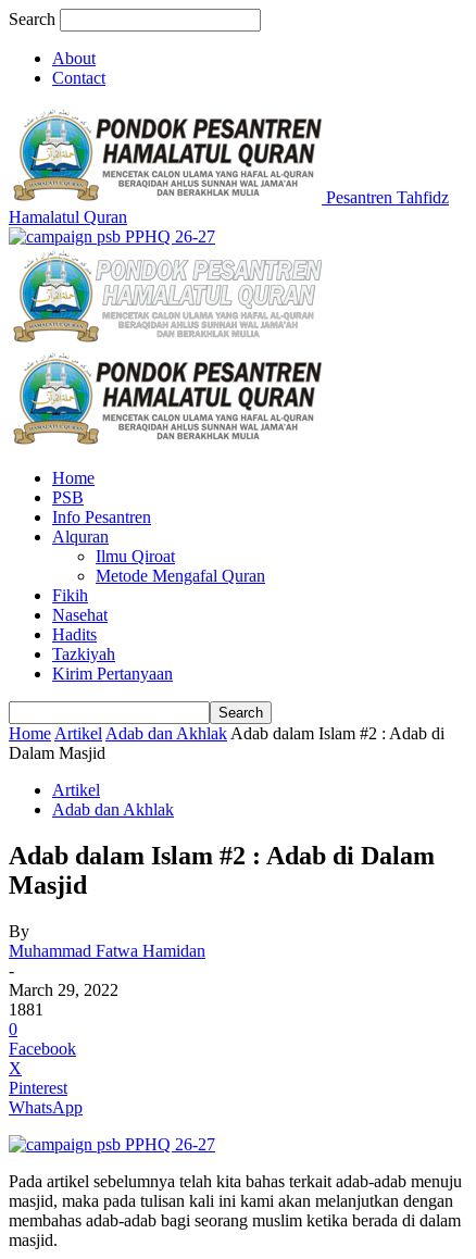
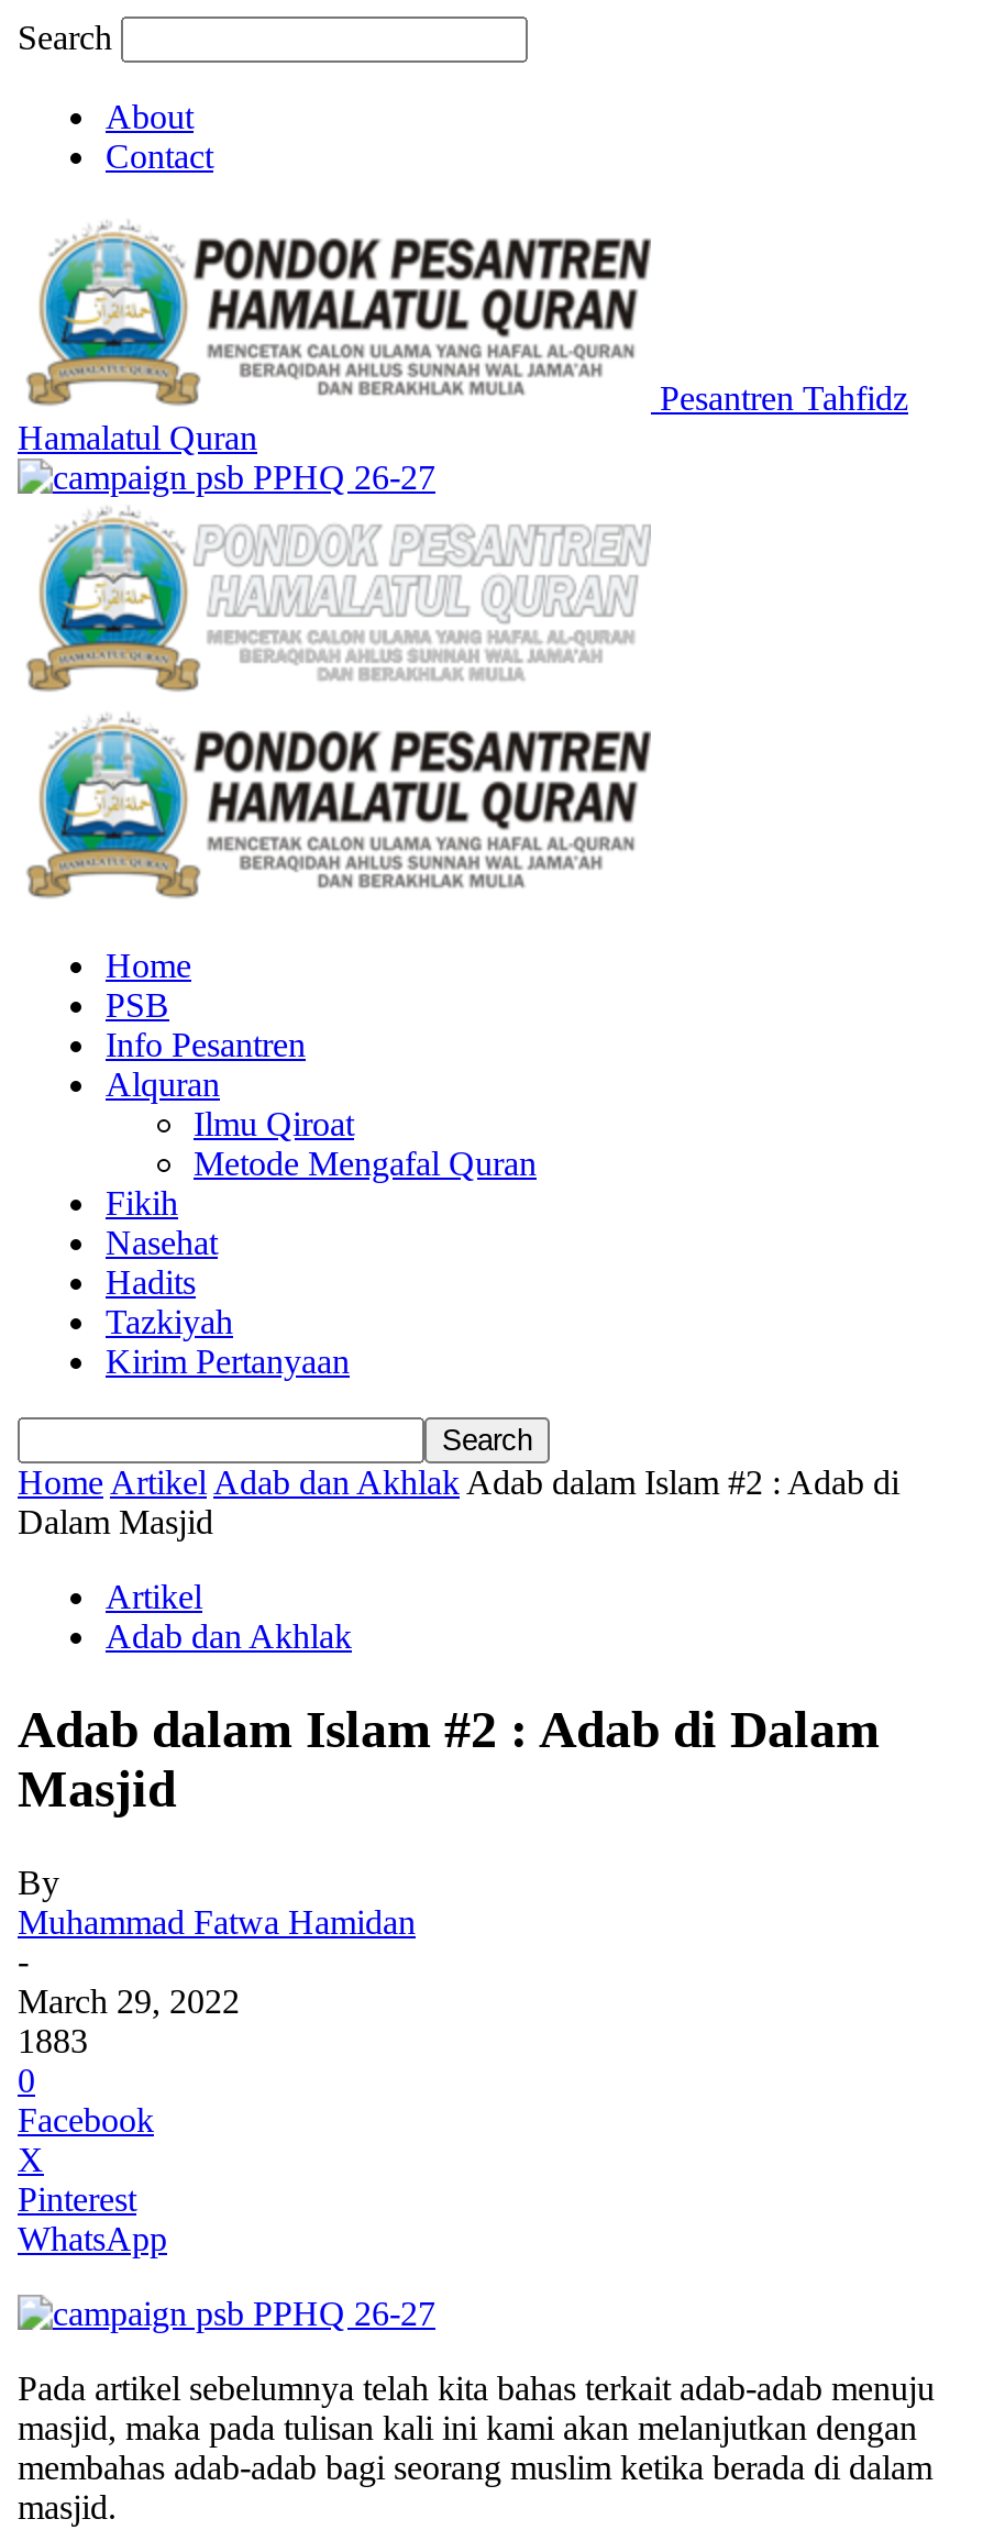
- 1881
+ 1883
